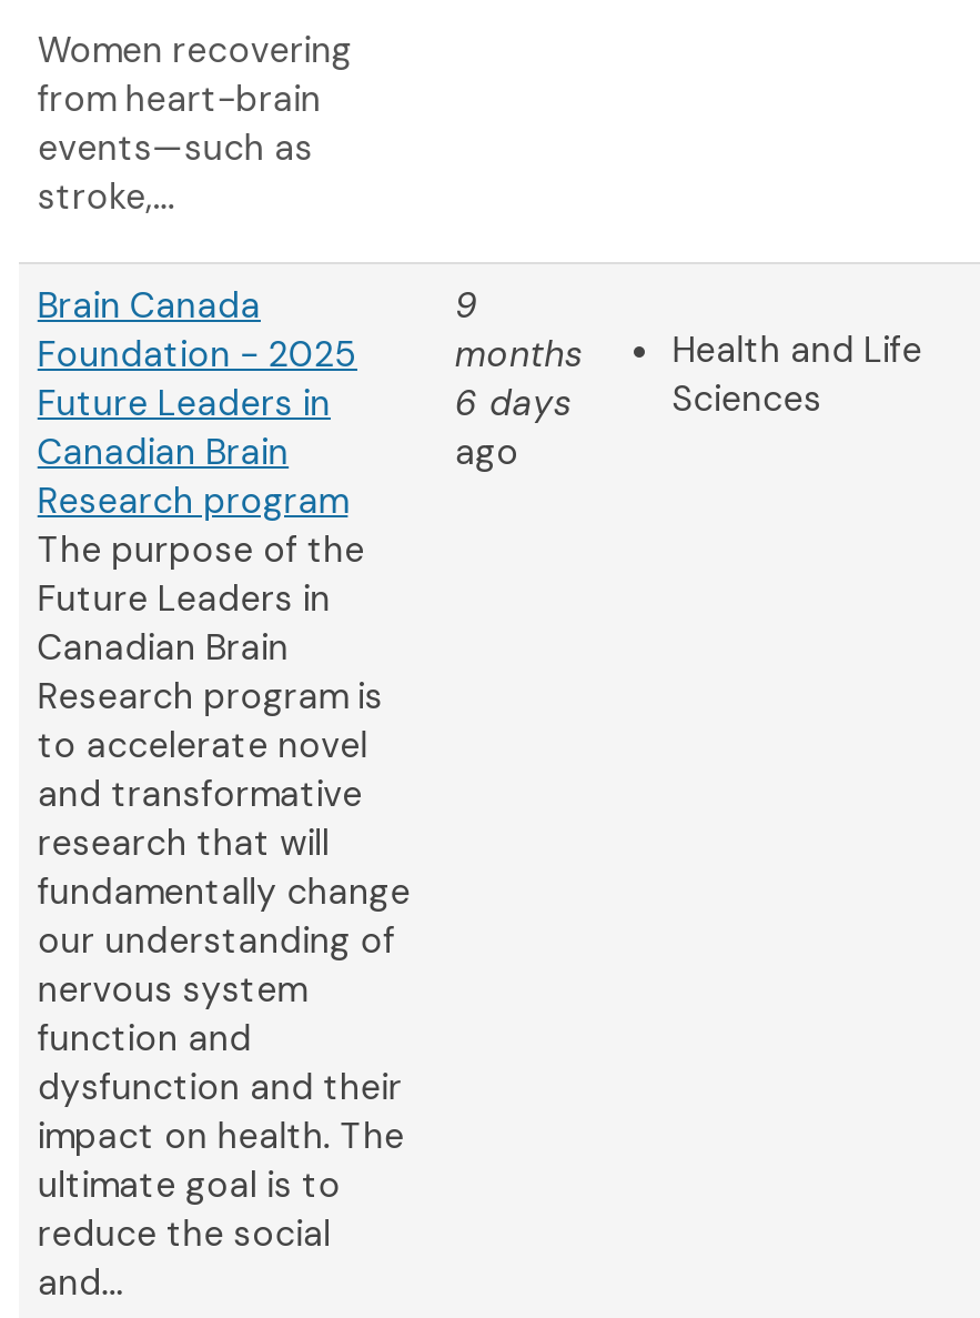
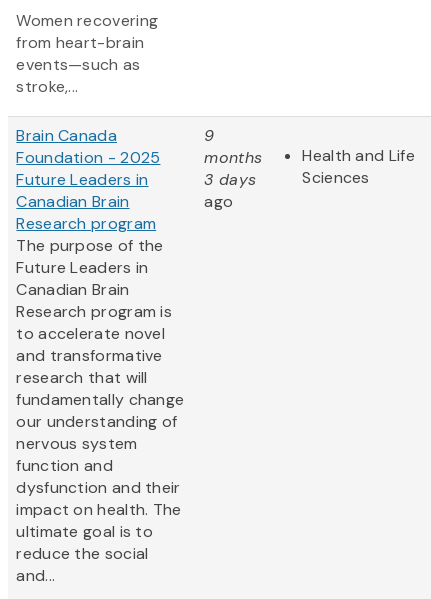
- 6 days
+ 3 days
